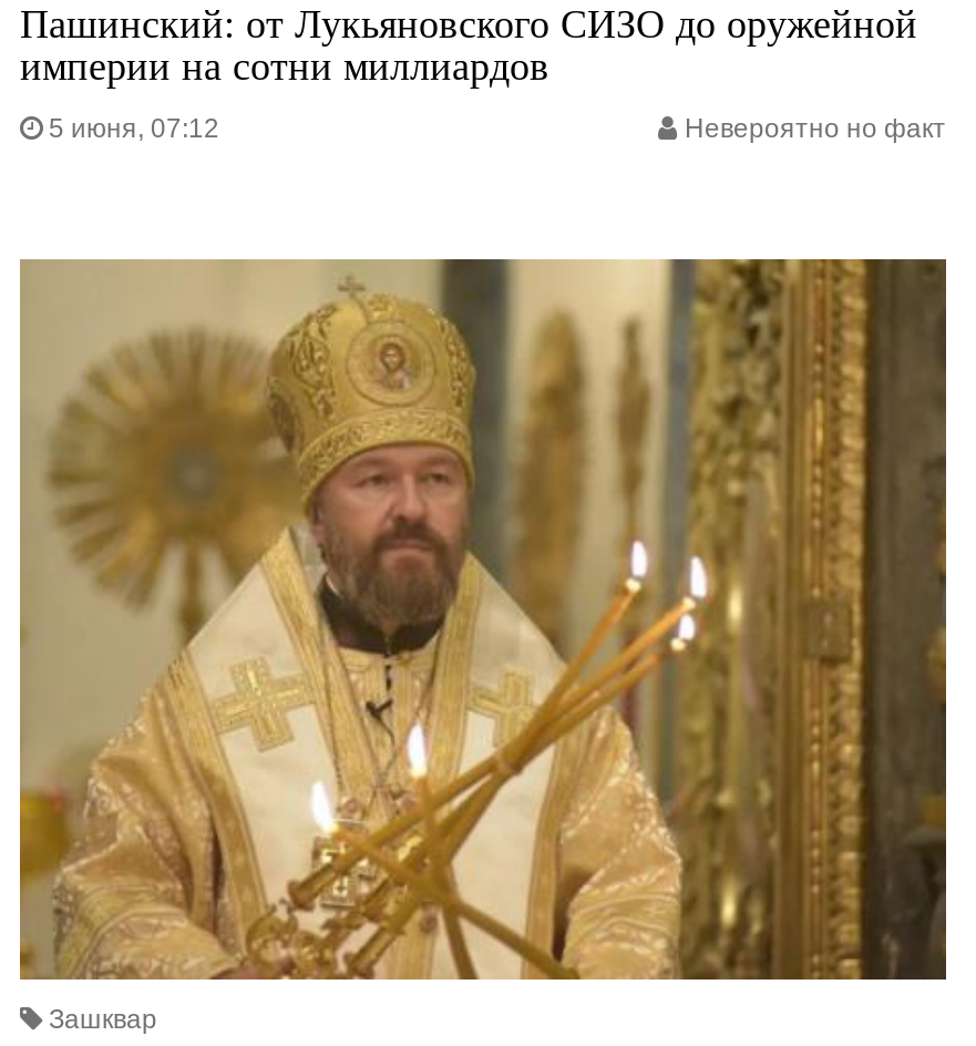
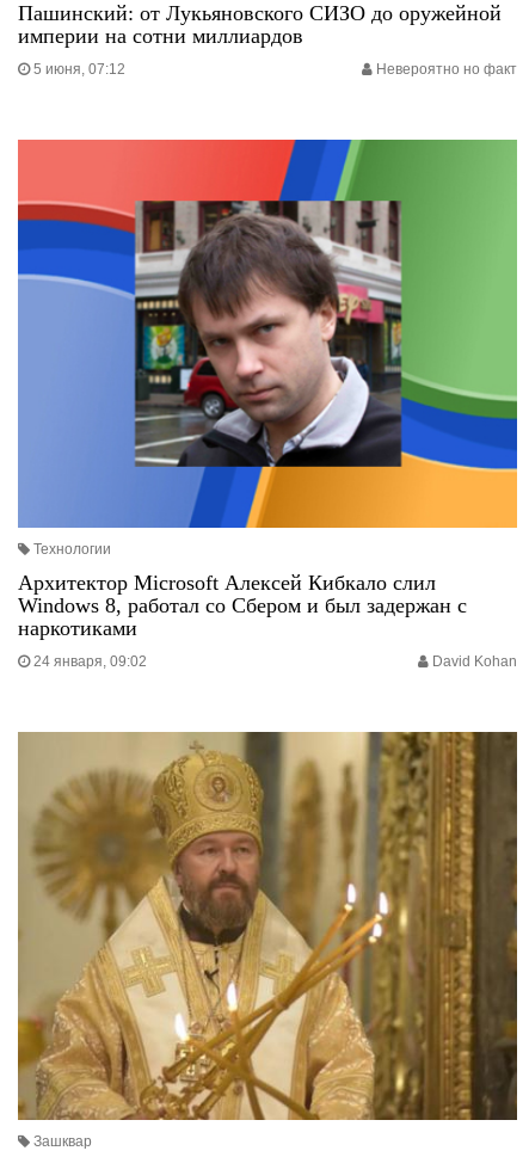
+ [image]
+ Технологии
+ Архитектор Microsoft Алексей Кибкало слил
+ Windows 8, работал со Сбером и был задержан с
+ наркотиками
+ 24 января, 09:02
+ David Kohan
